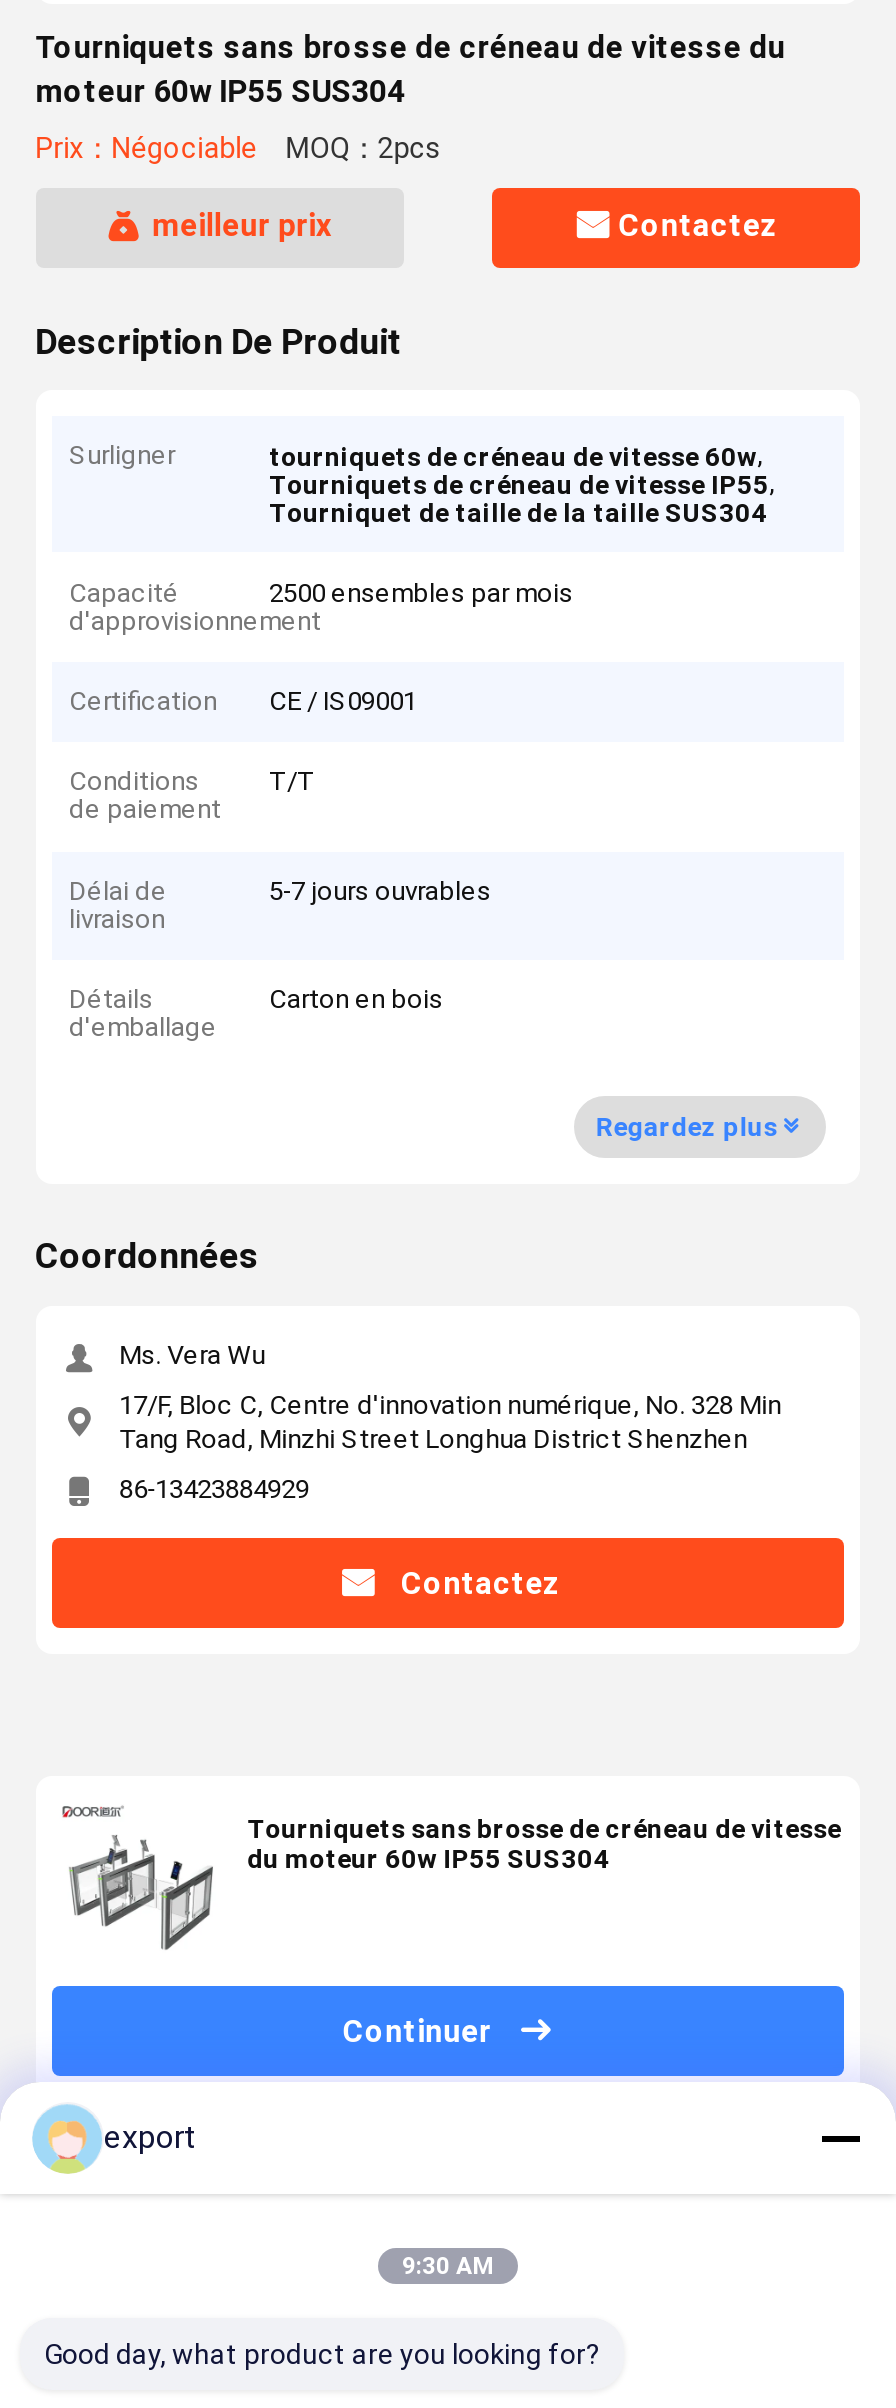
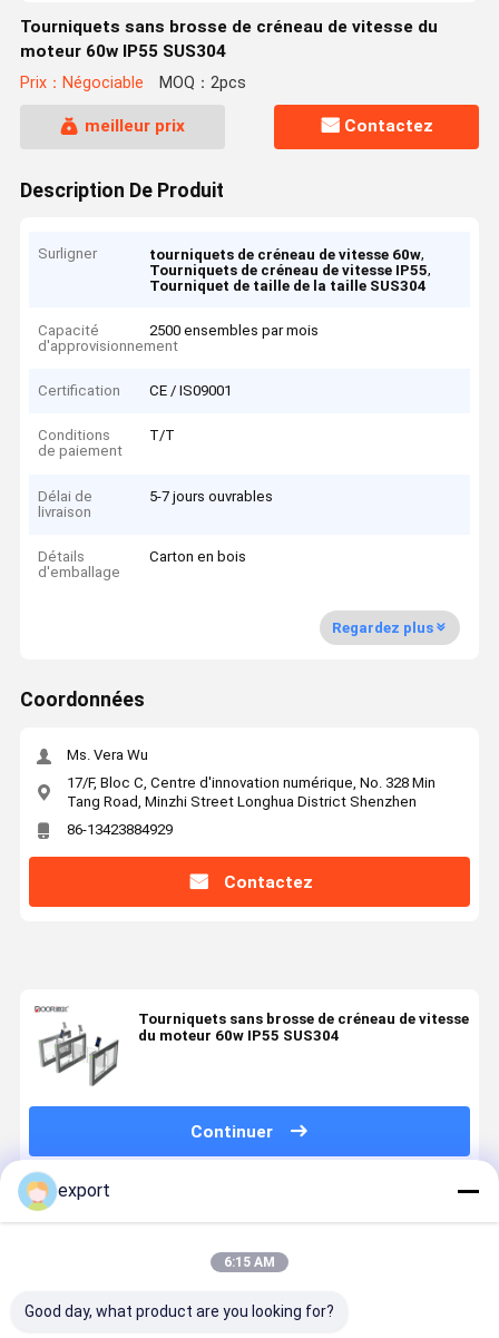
- 9:30 AM
+ 6:15 AM
